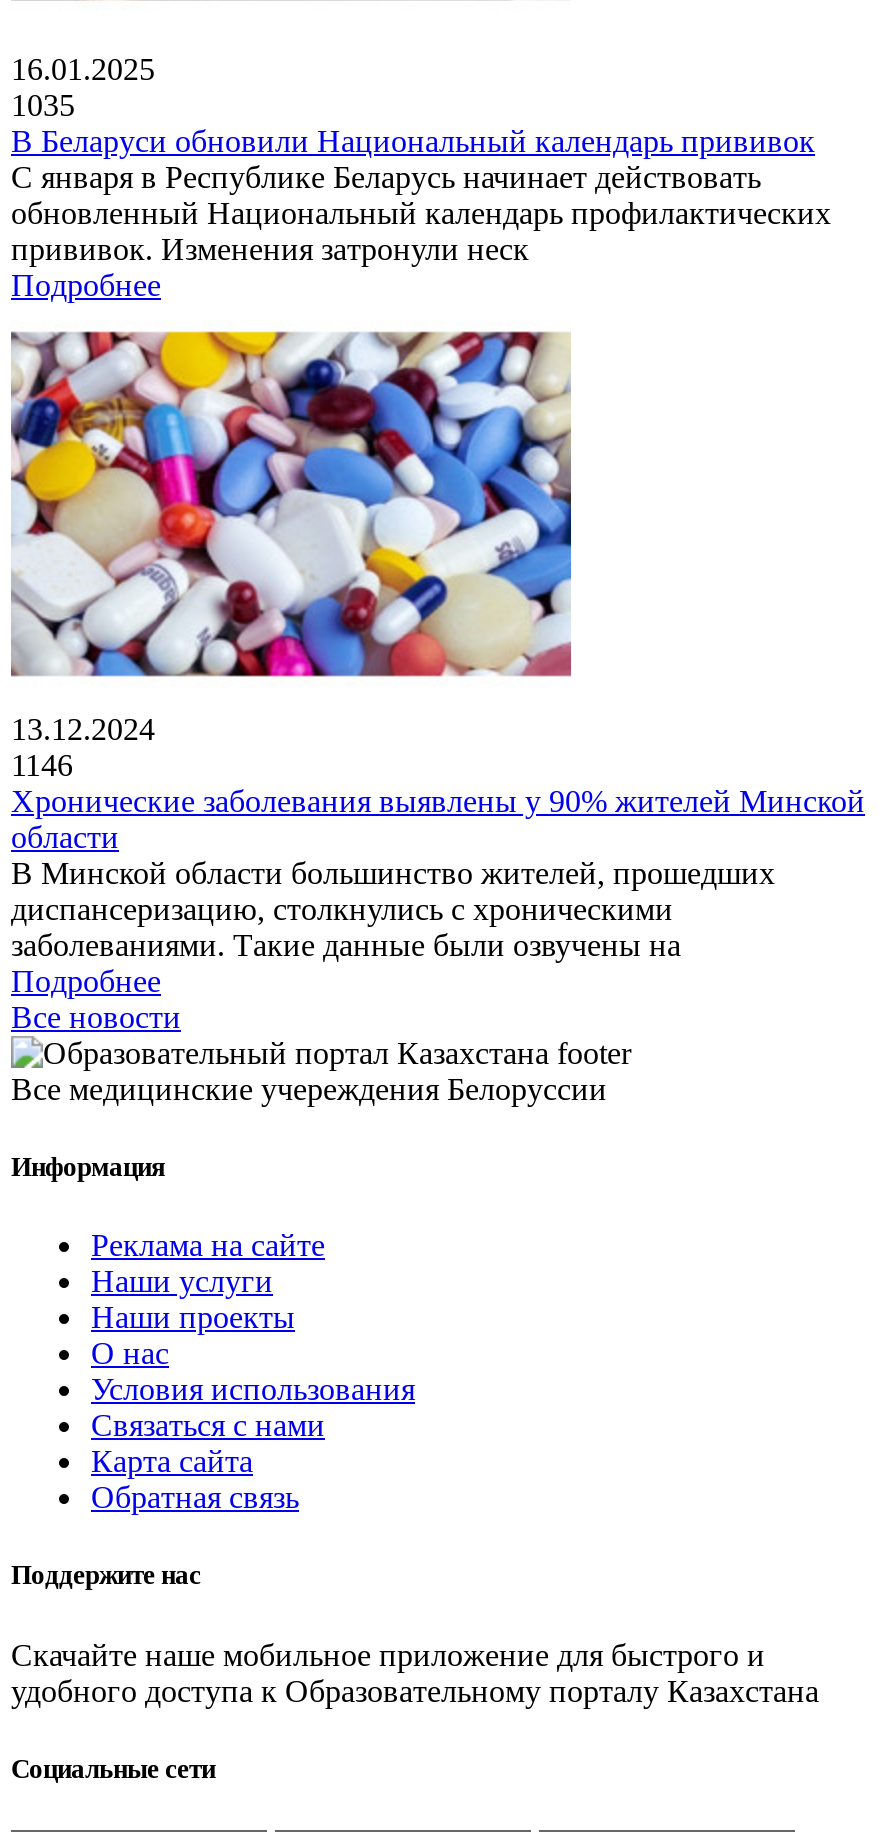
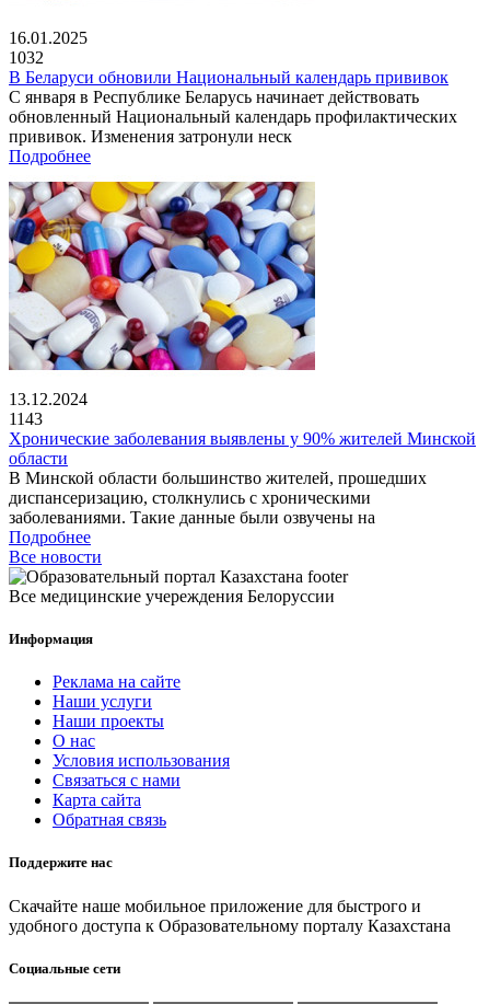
- 1035
+ 1032

- 1146
+ 1143
